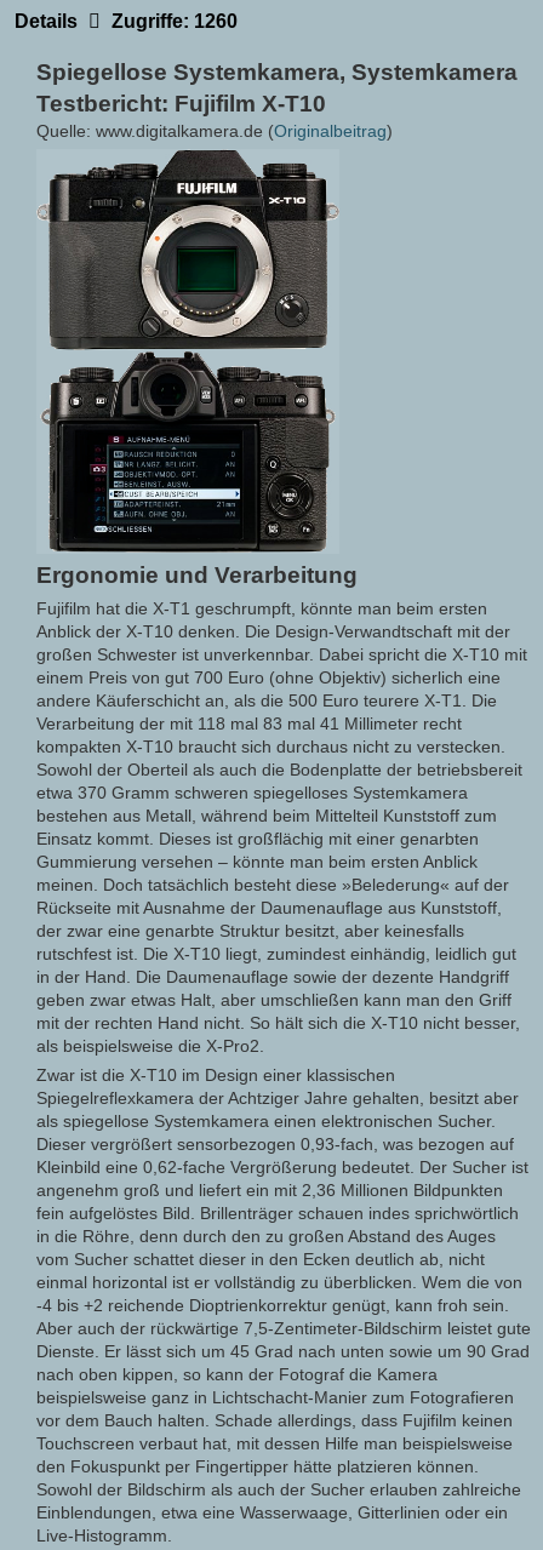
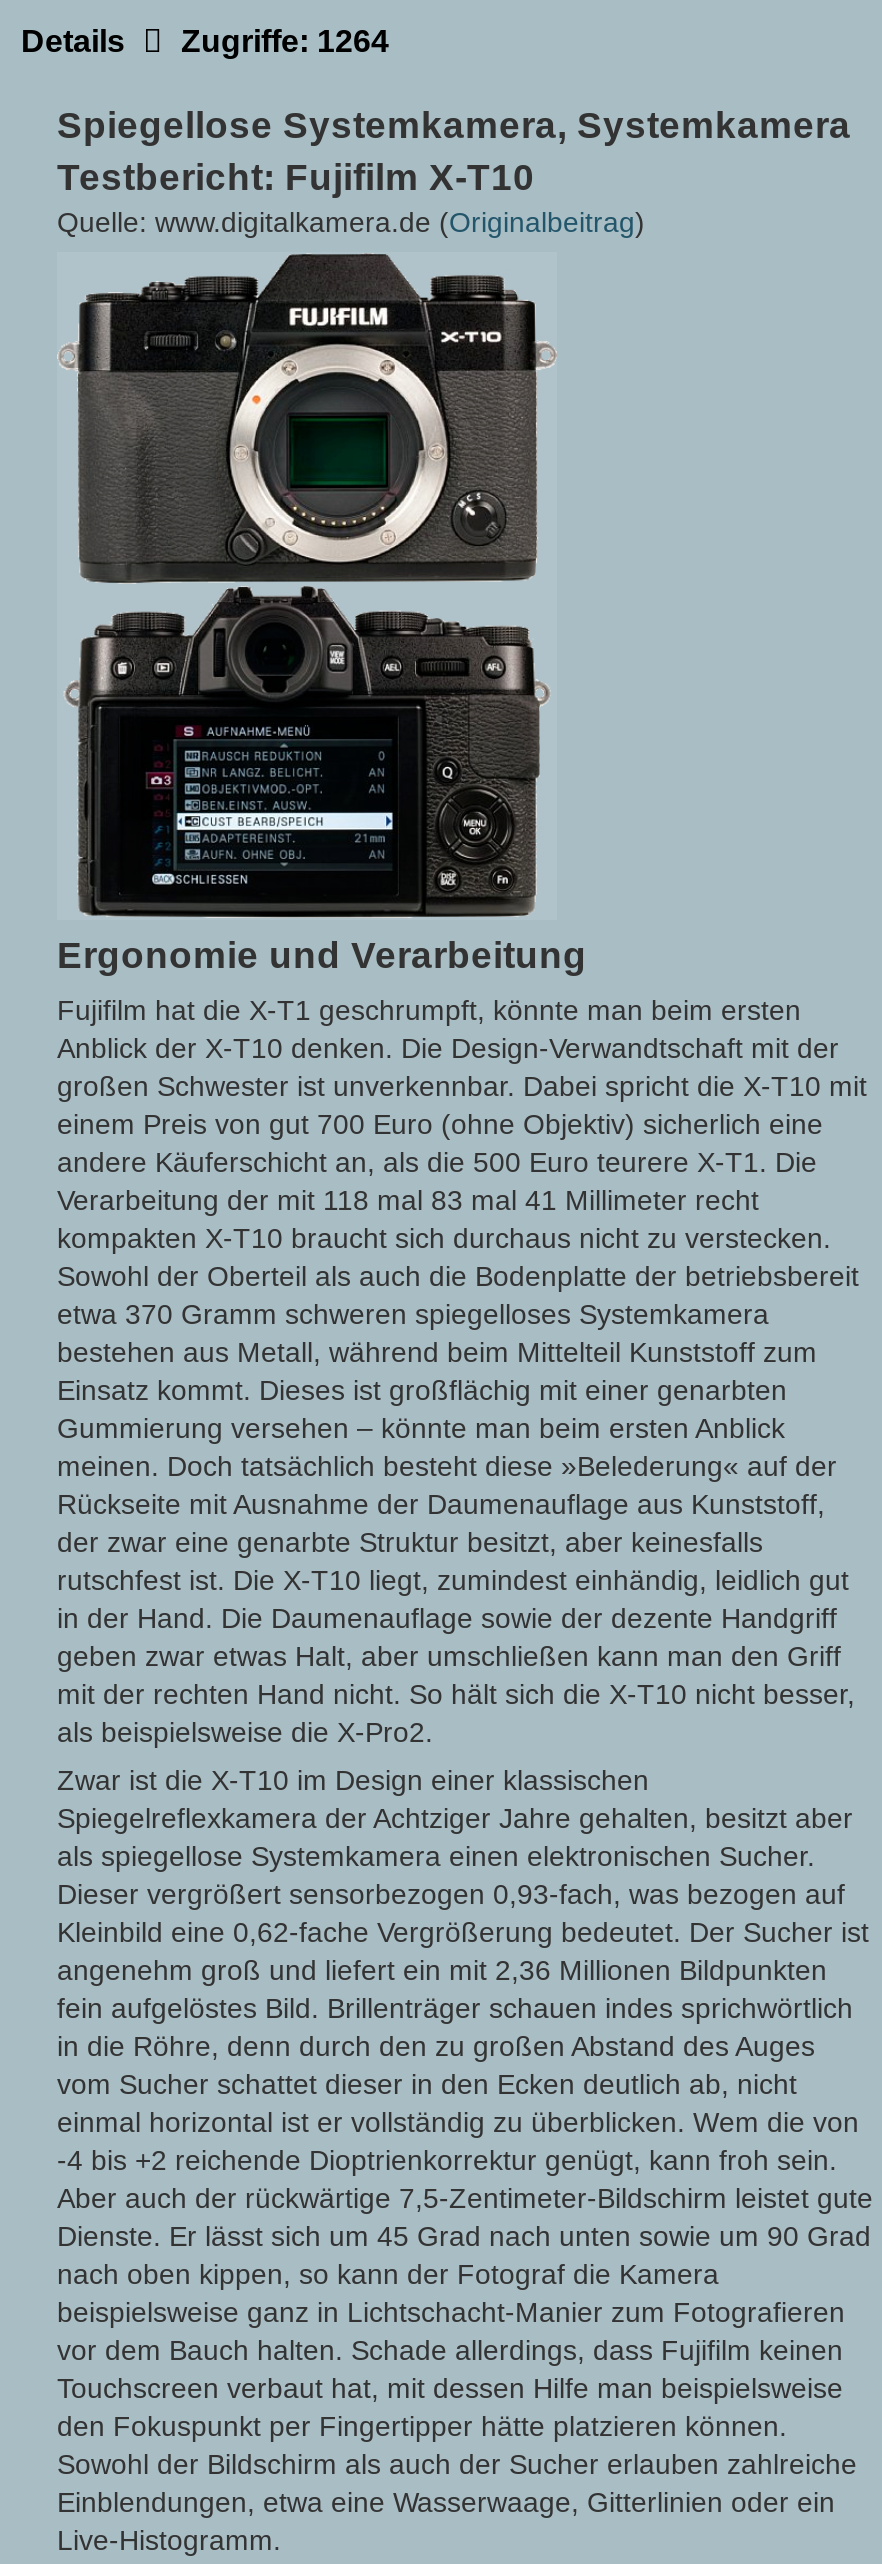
- Details Zugriffe: 1260
+ Details Zugriffe: 1264
